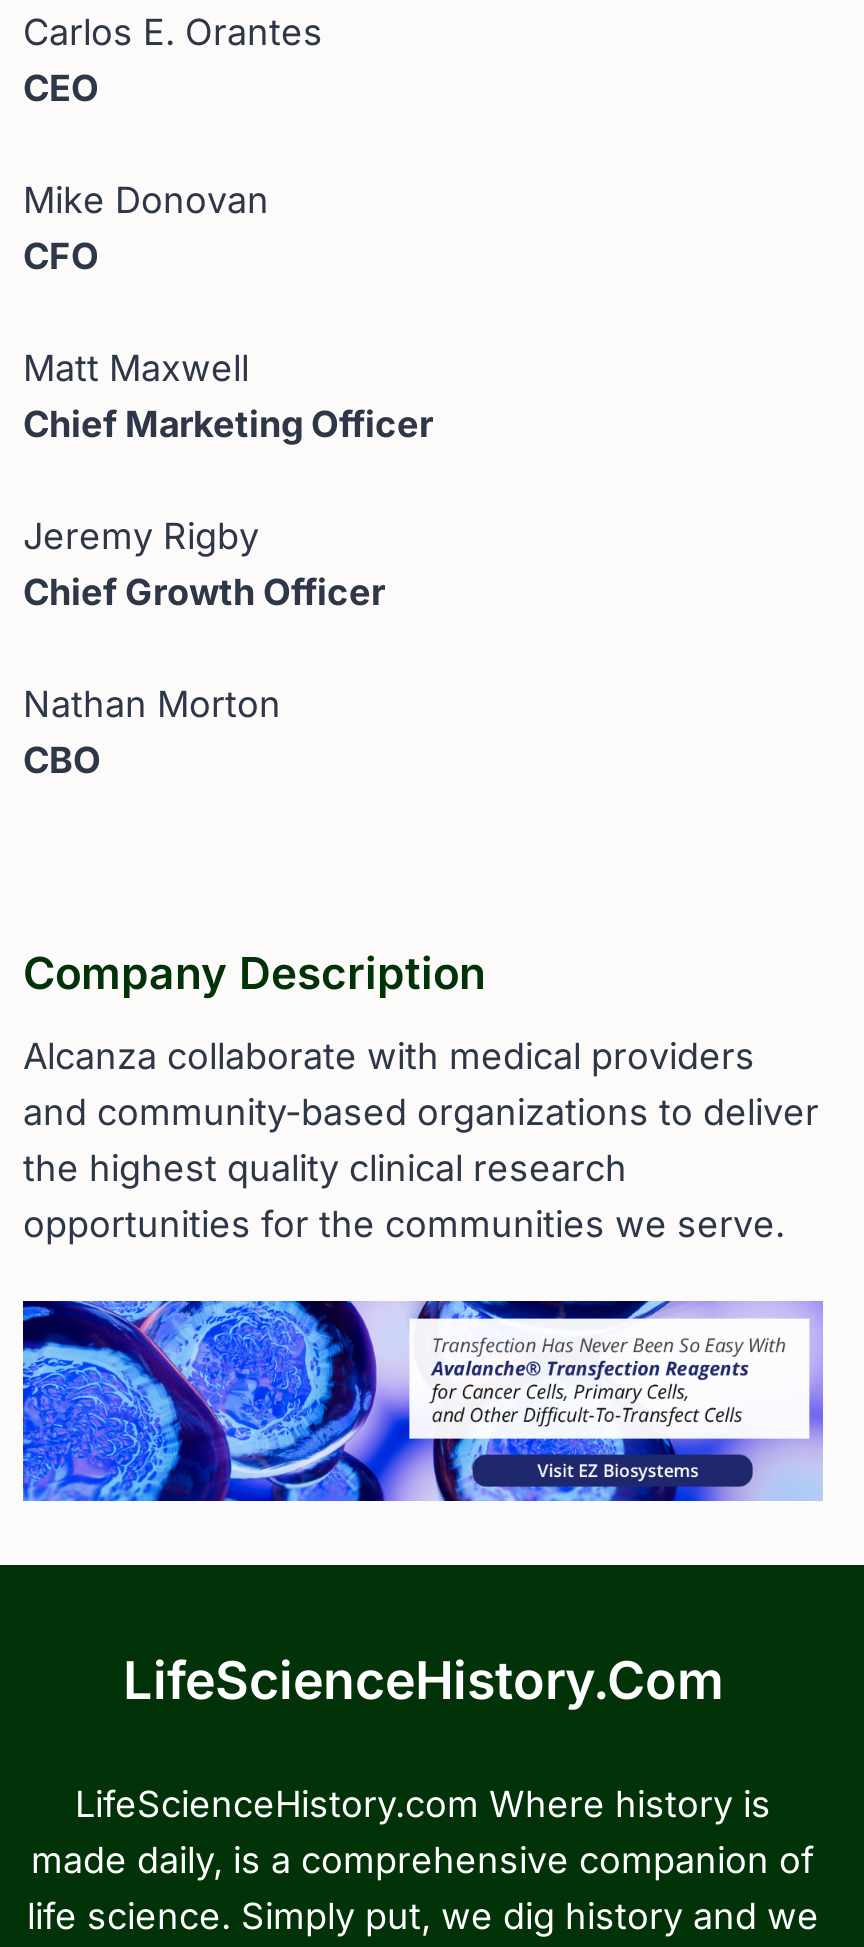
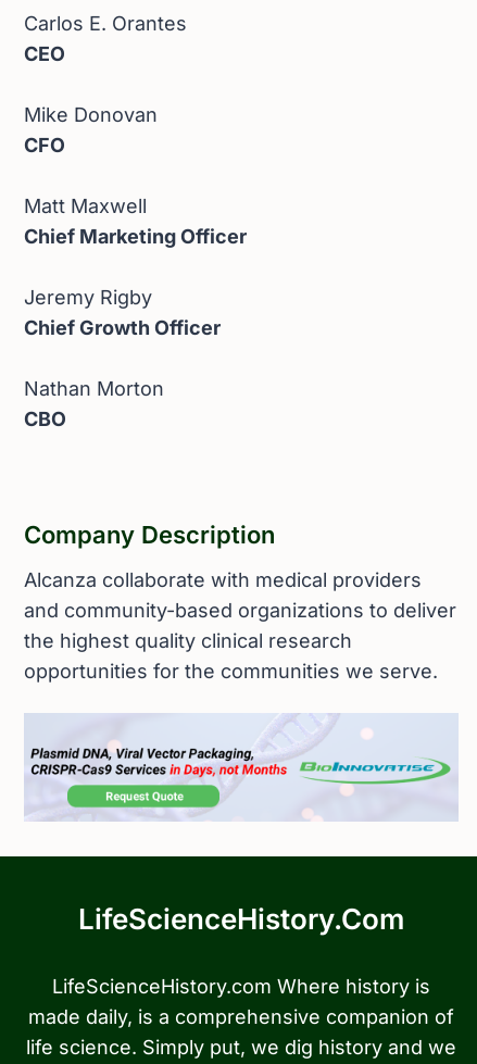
- [image]
+ [image]
